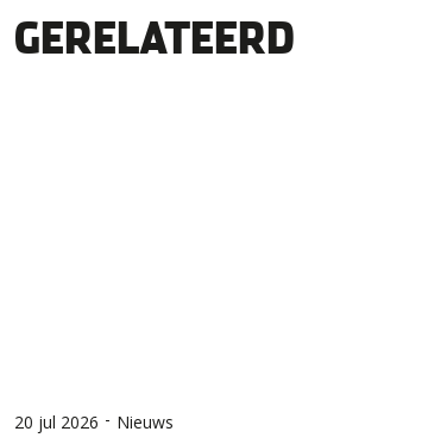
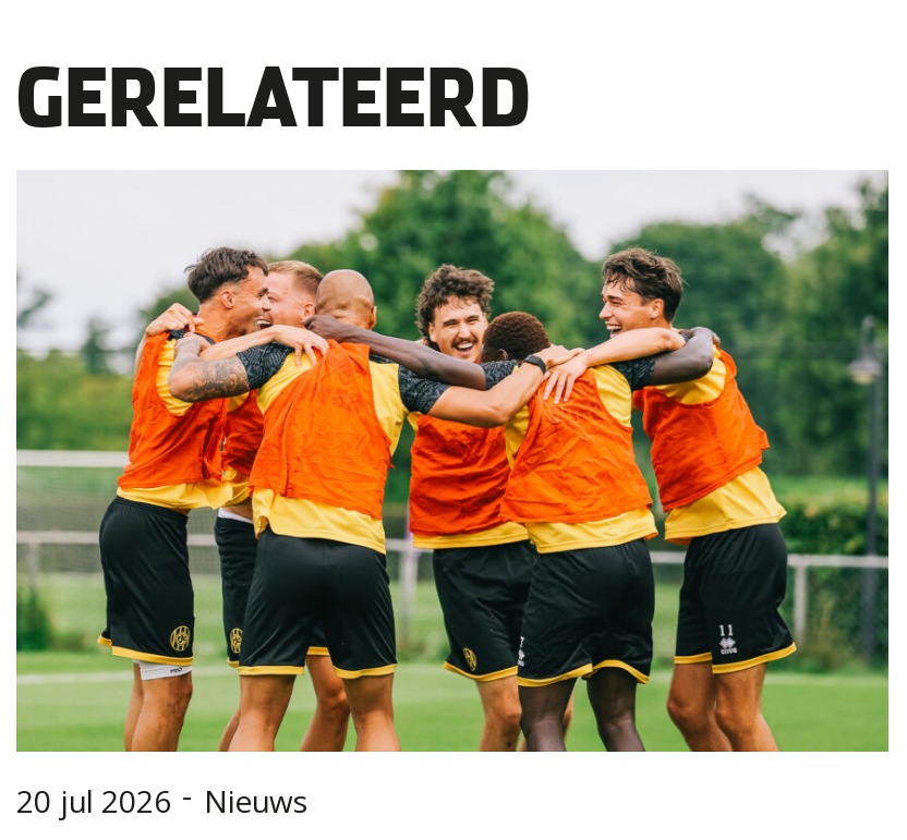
+ [image]
